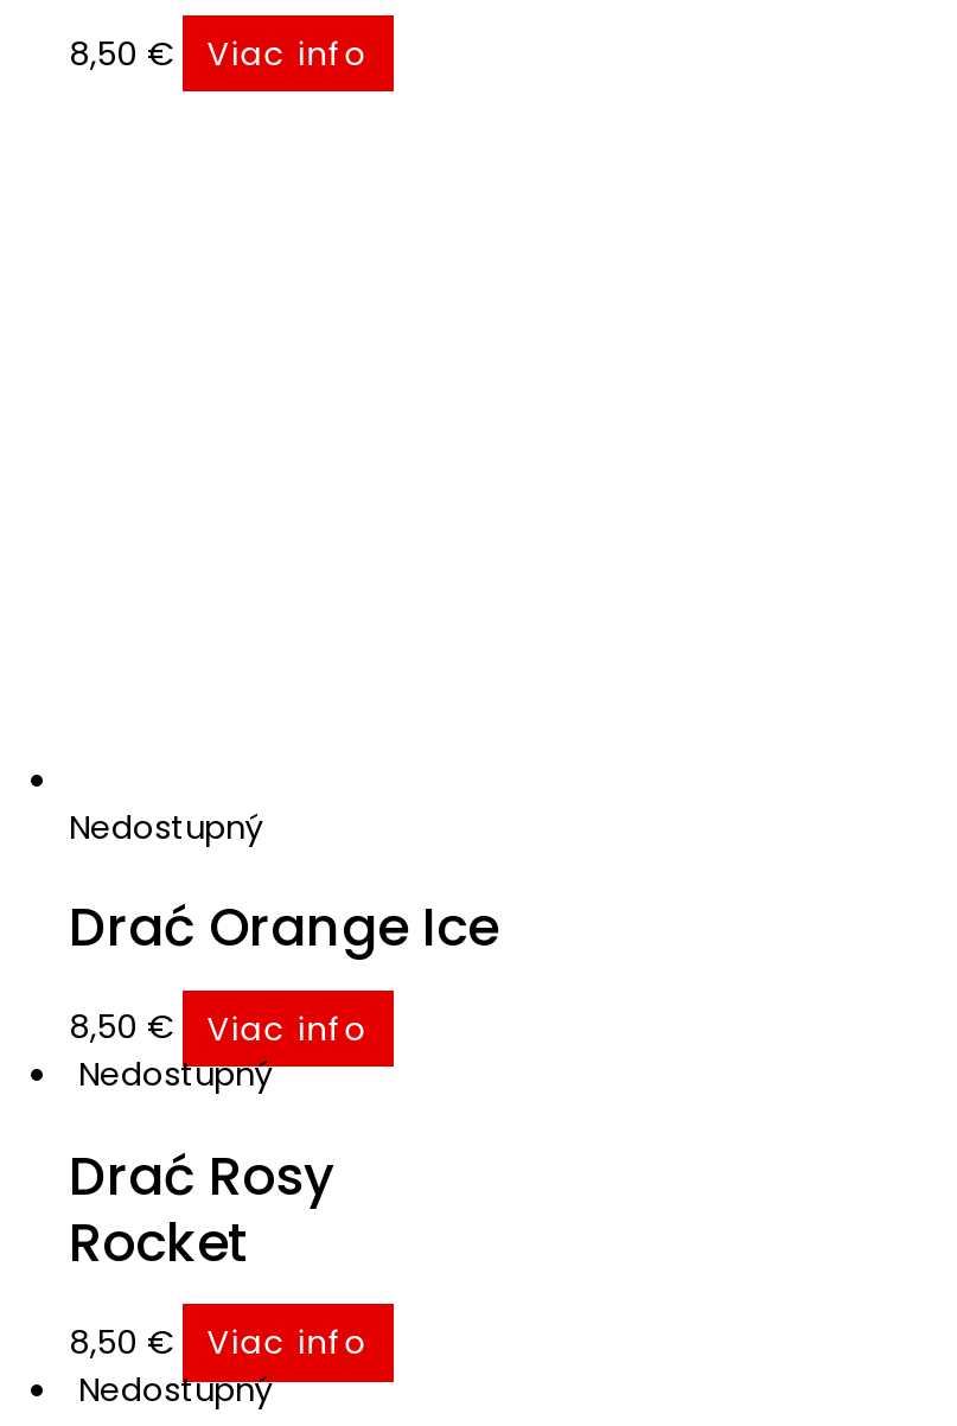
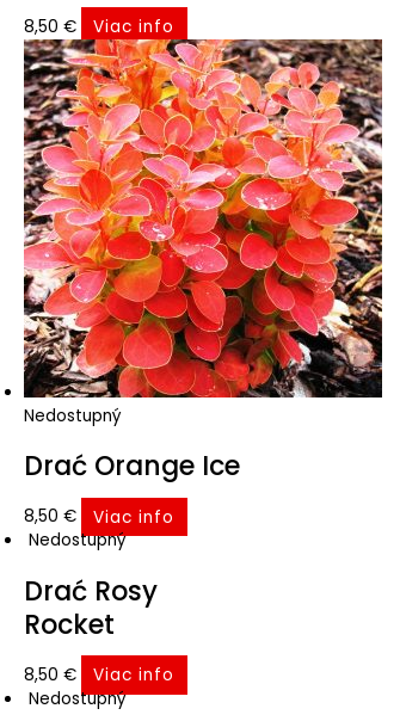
+ [image]
